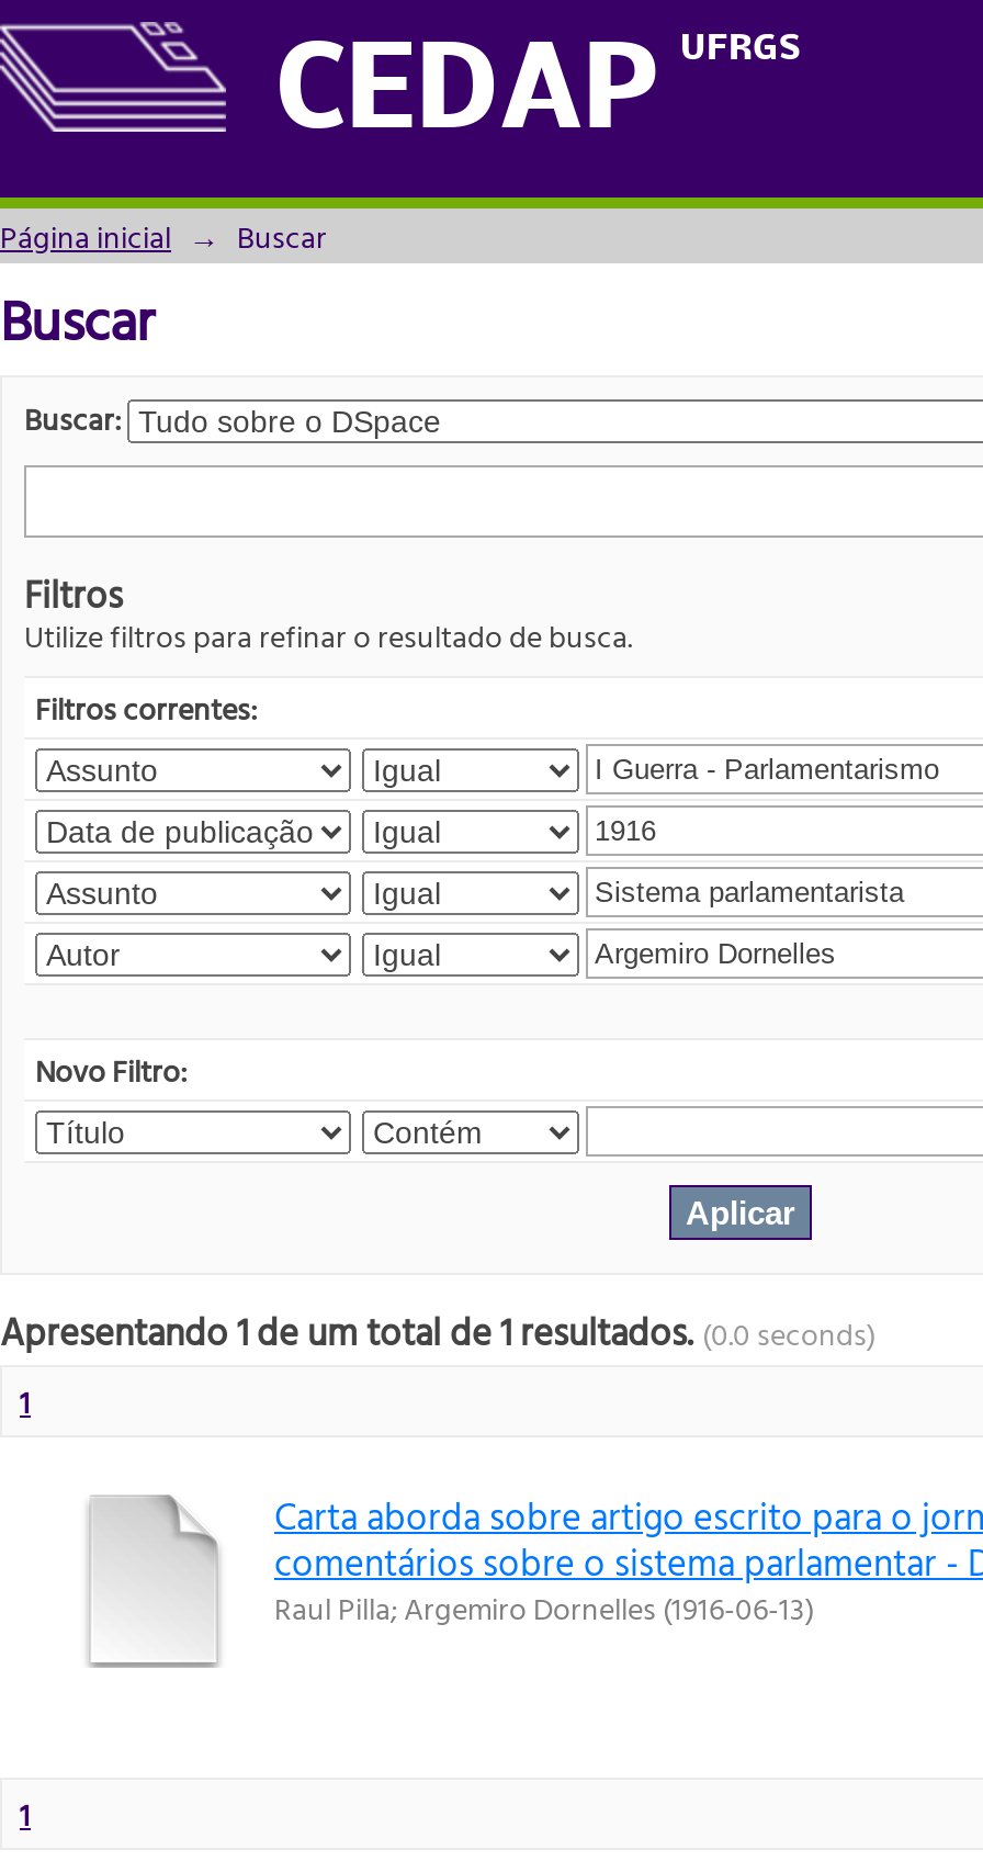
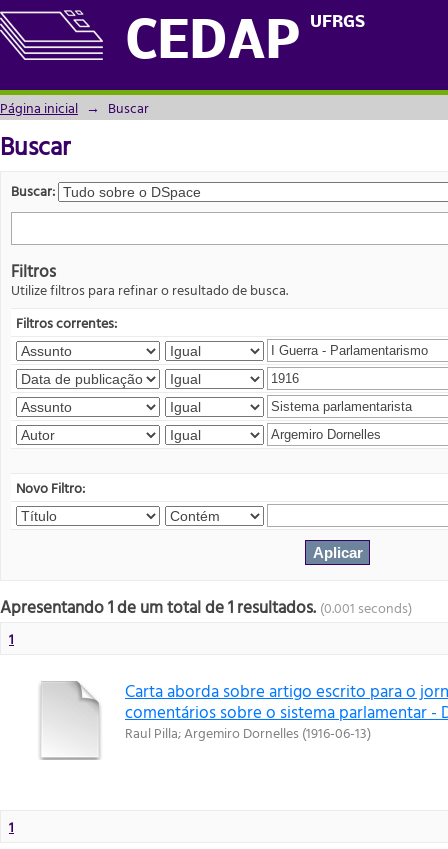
- Apresentando 1 de um total de 1 resultados. (0.0 seconds)
+ Apresentando 1 de um total de 1 resultados. (0.001 seconds)
